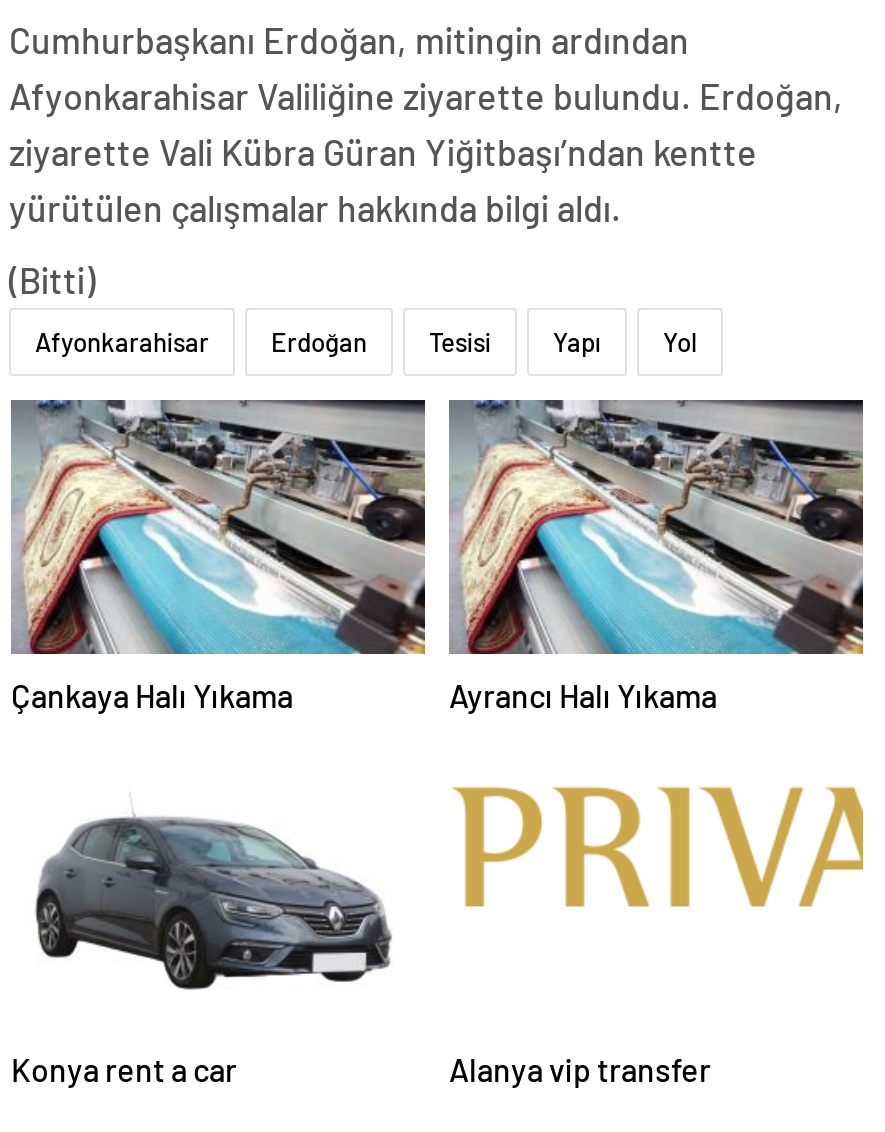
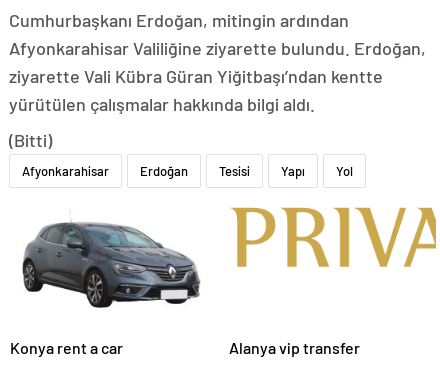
- [image]
- Çankaya Halı Yıkama
- Ayrancı Halı Yıkama

- [image]
